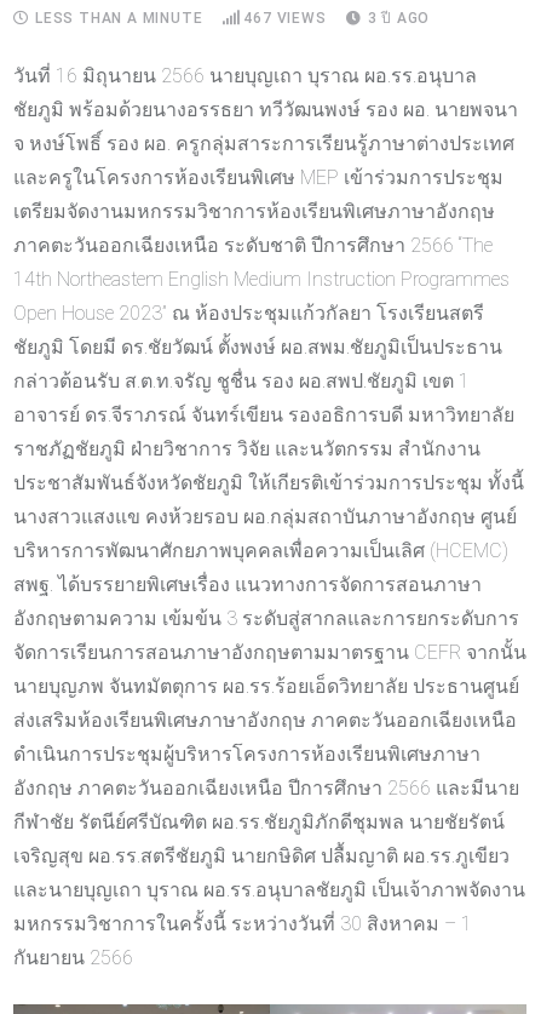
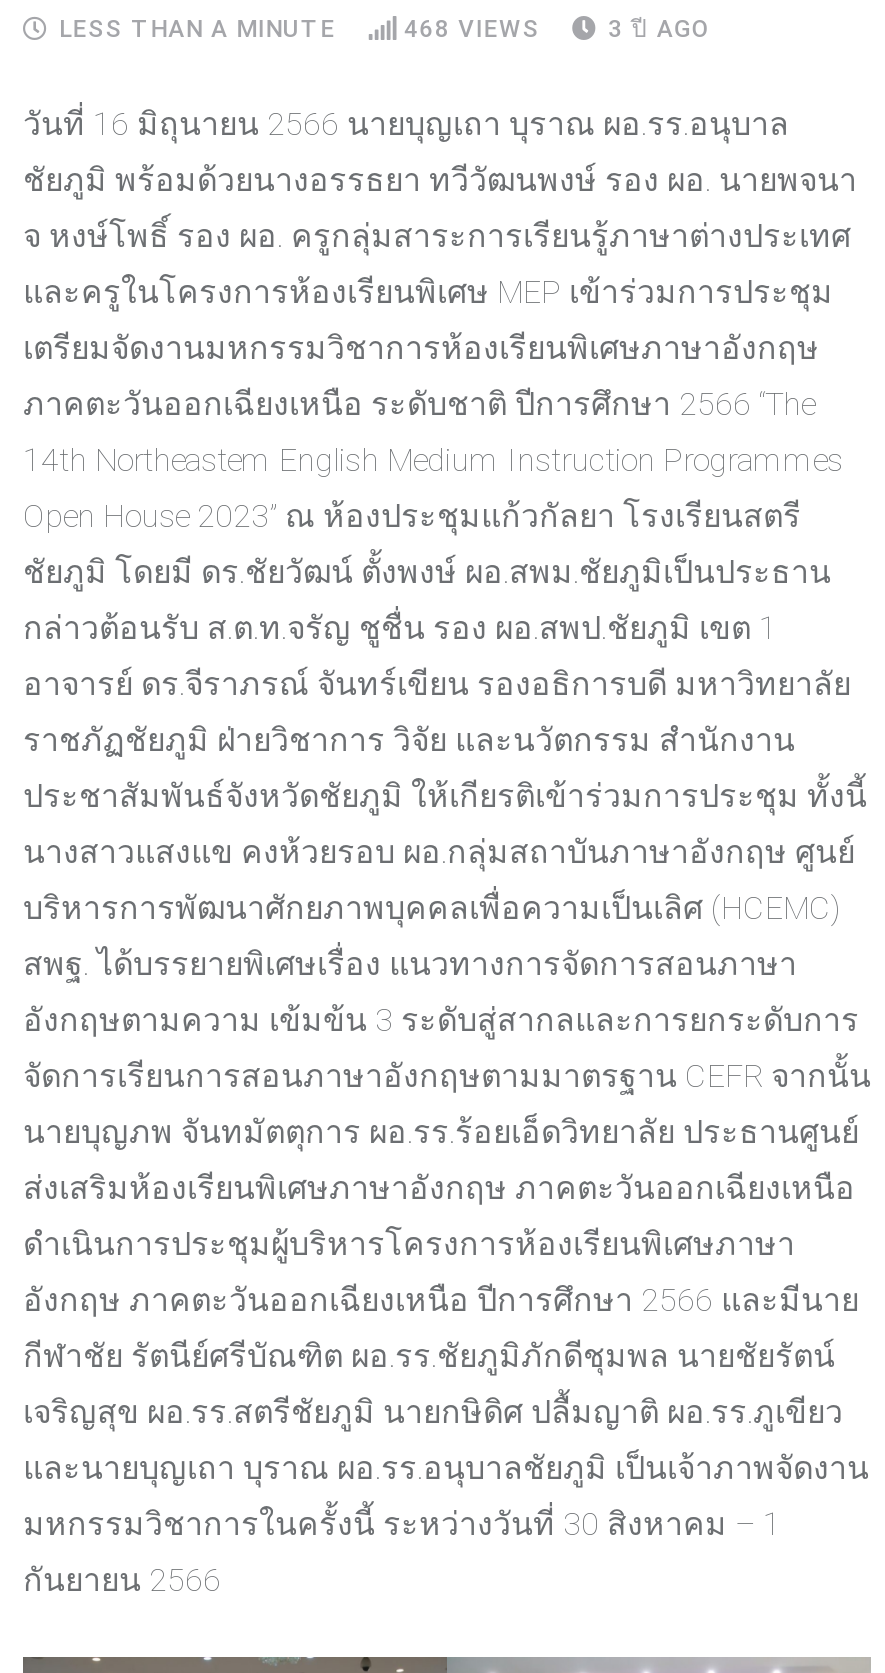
- 467 VIEWS
+ 468 VIEWS
